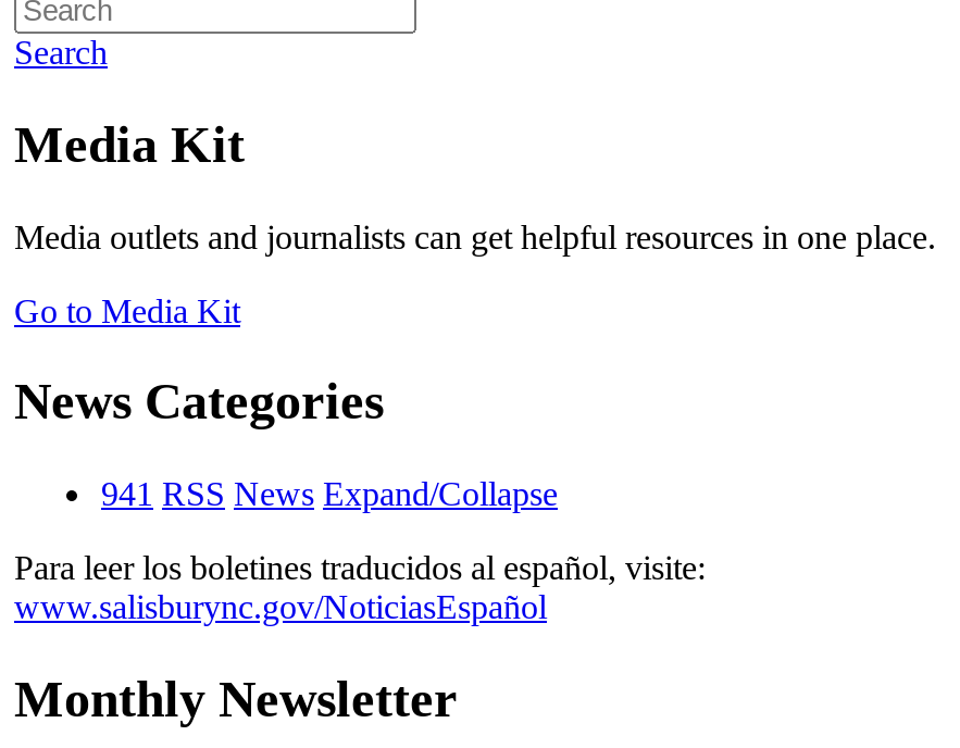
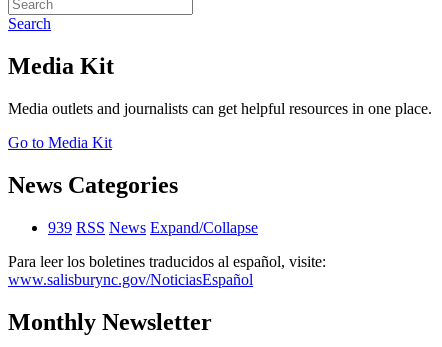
- 941 RSS News Expand/Collapse
+ 939 RSS News Expand/Collapse
